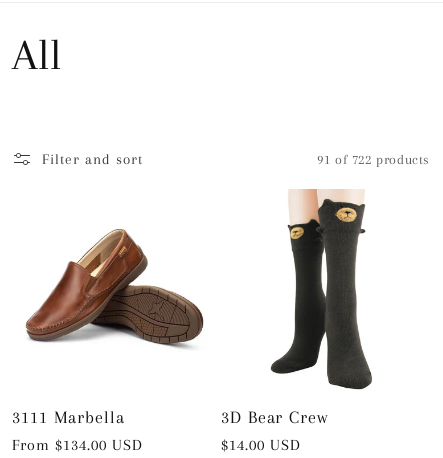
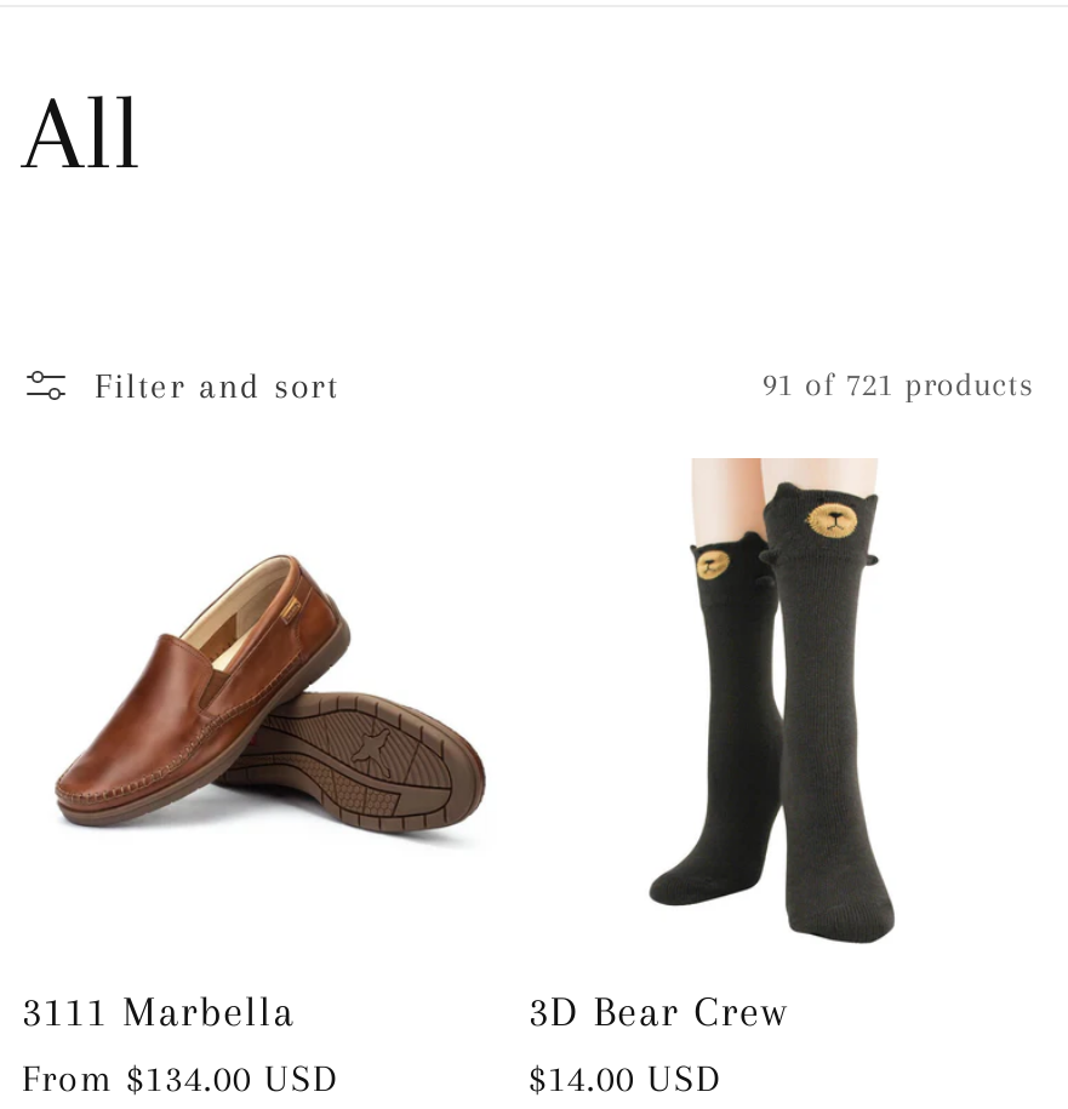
- 91 of 722 products
+ 91 of 721 products
